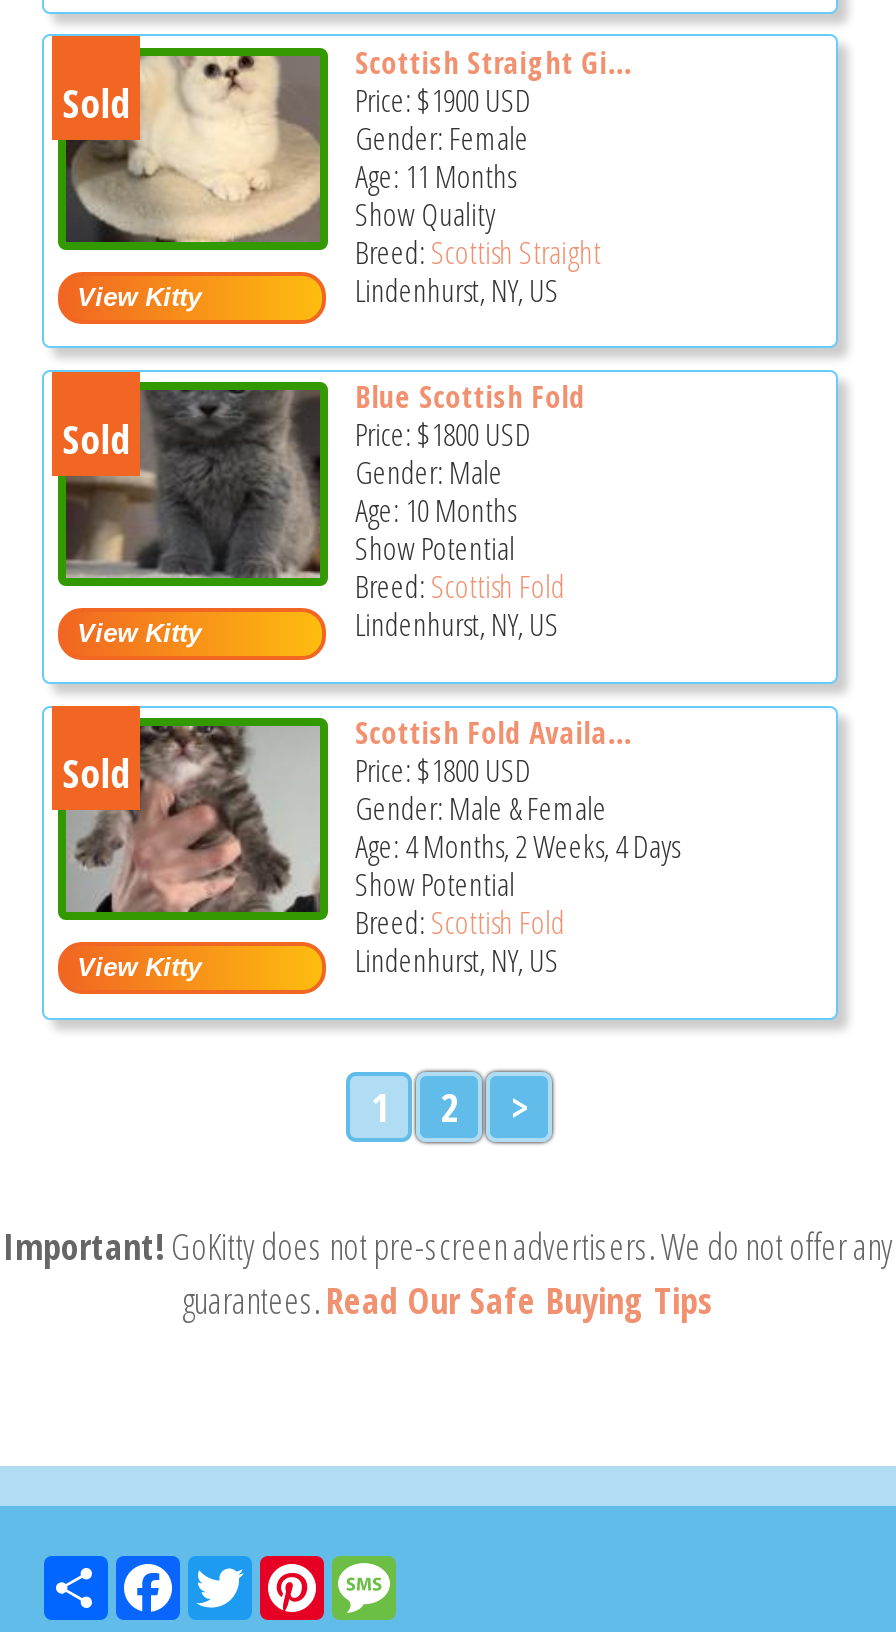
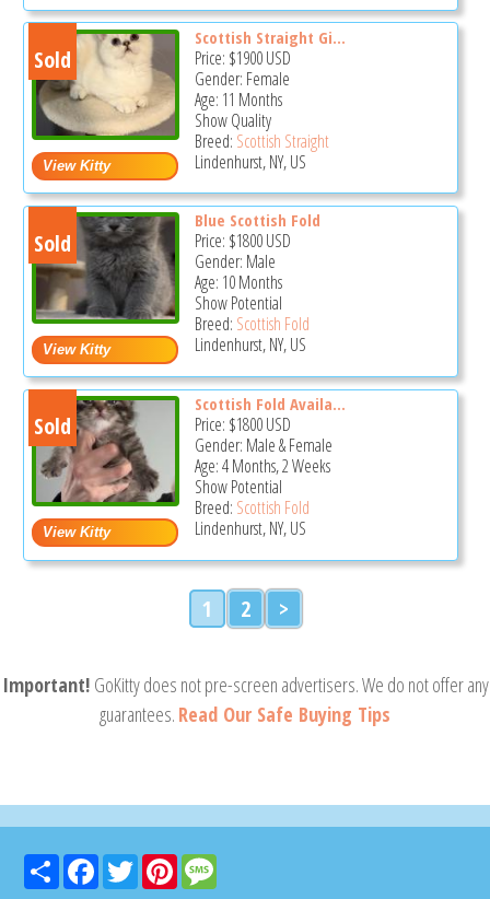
- Age: 4 Months, 2 Weeks, 4 Days
+ Age: 4 Months, 2 Weeks
